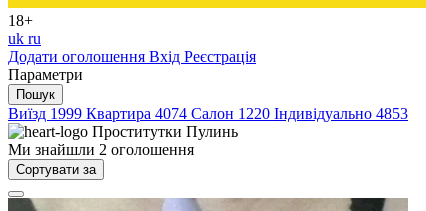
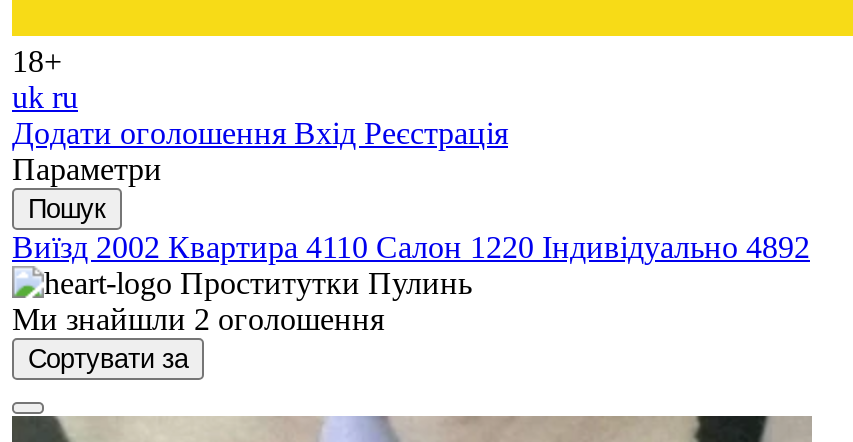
- Виїзд1999 Квартира 4074 Салон 1220 Індивідуально 4853
+ Виїзд2002 Квартира 4110 Салон 1220 Індивідуально 4892
